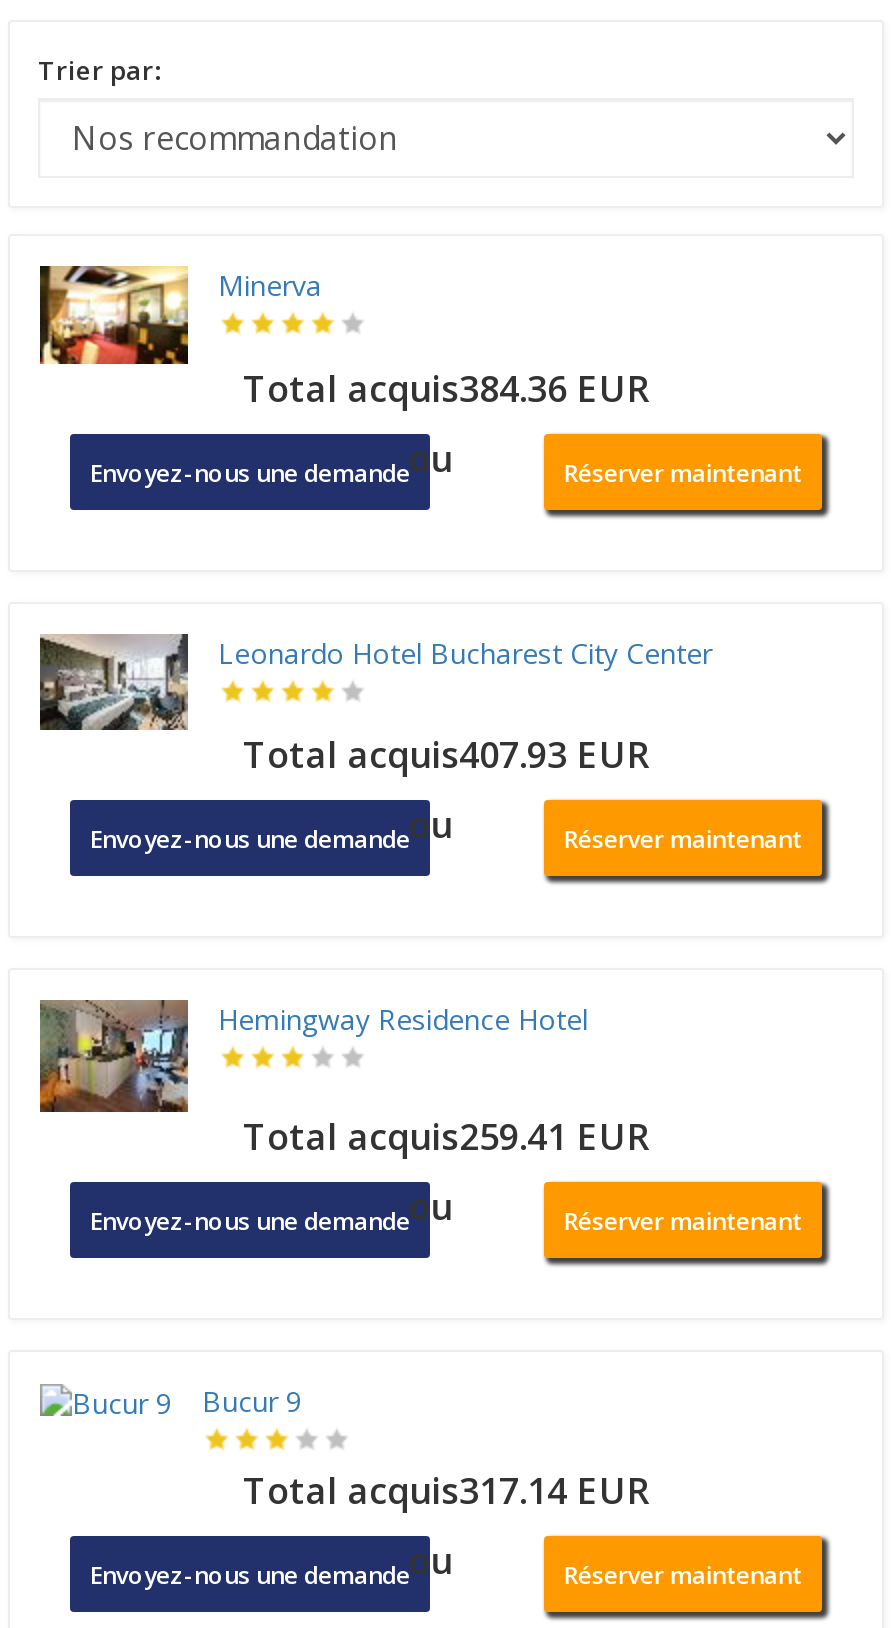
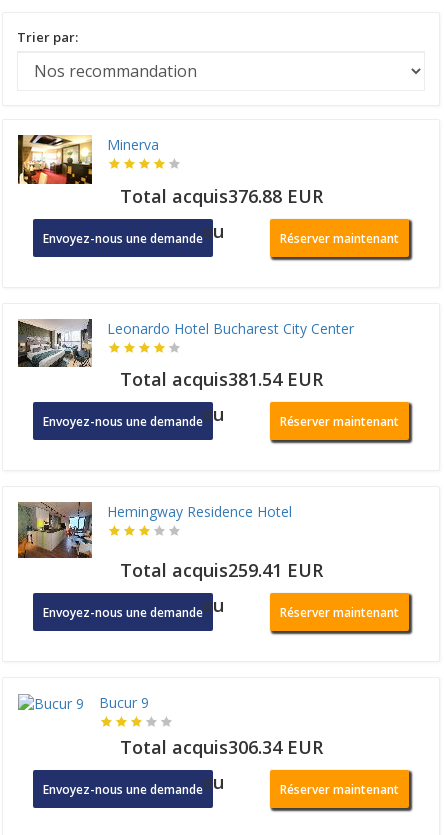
- Total acquis384.36 EUR
+ Total acquis376.88 EUR

- Total acquis407.93 EUR
+ Total acquis381.54 EUR

- Total acquis317.14 EUR
+ Total acquis306.34 EUR
